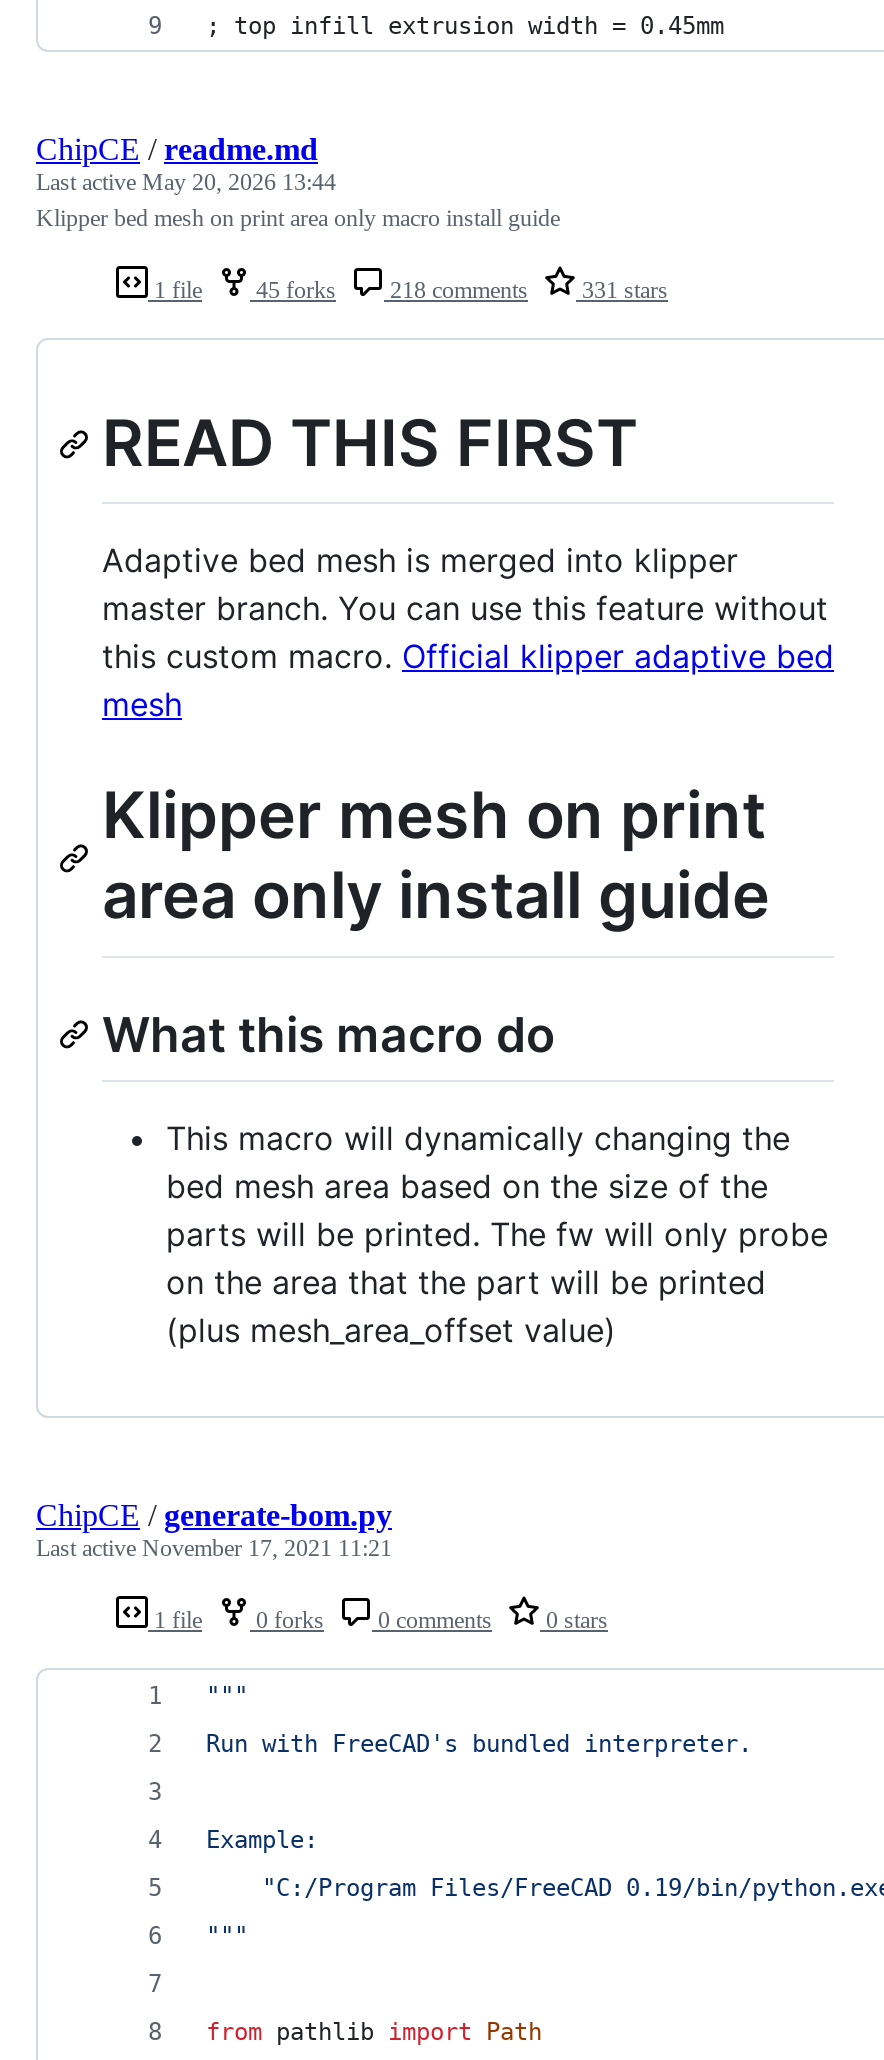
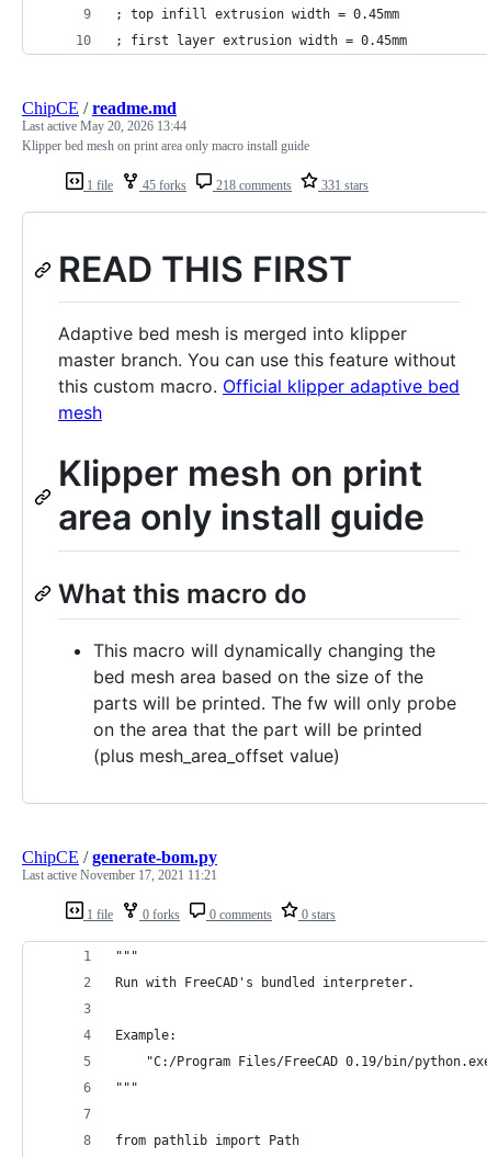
+ ; first layer extrusion width = 0.45mm
